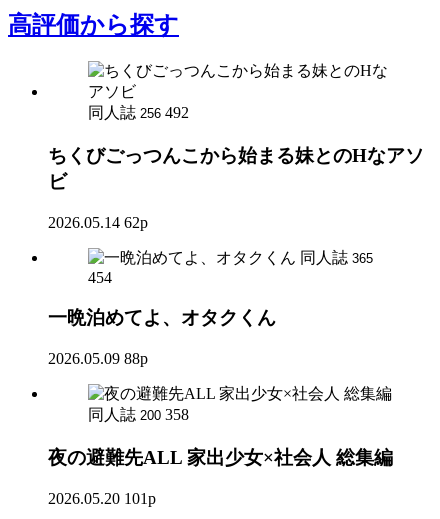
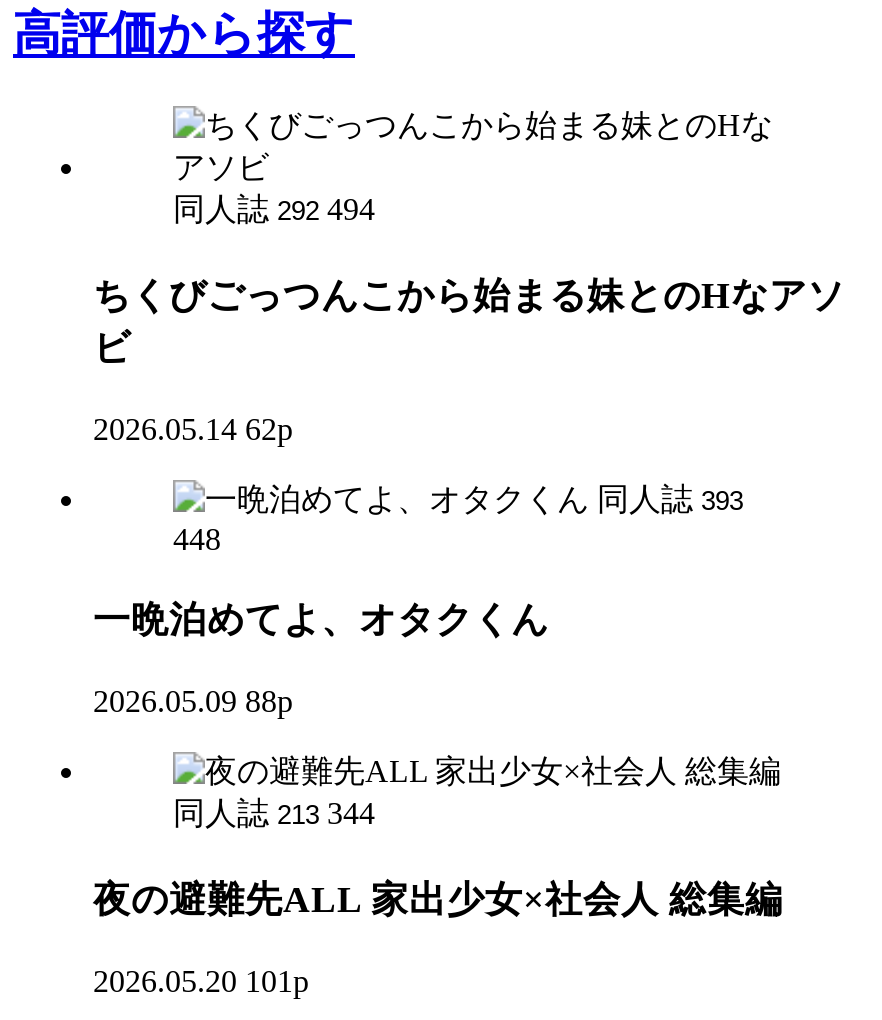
- 同人誌 256 492
+ 同人誌 292 494

- 同人誌 365
+ 同人誌 393

- 454
+ 448

- 同人誌 200 358
+ 同人誌 213 344
